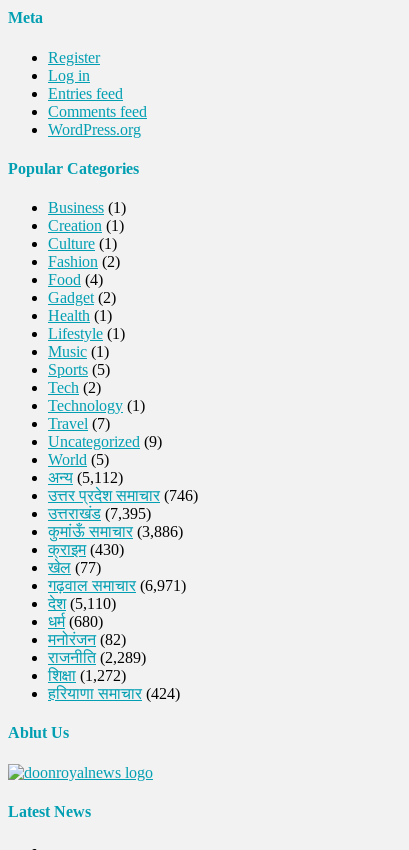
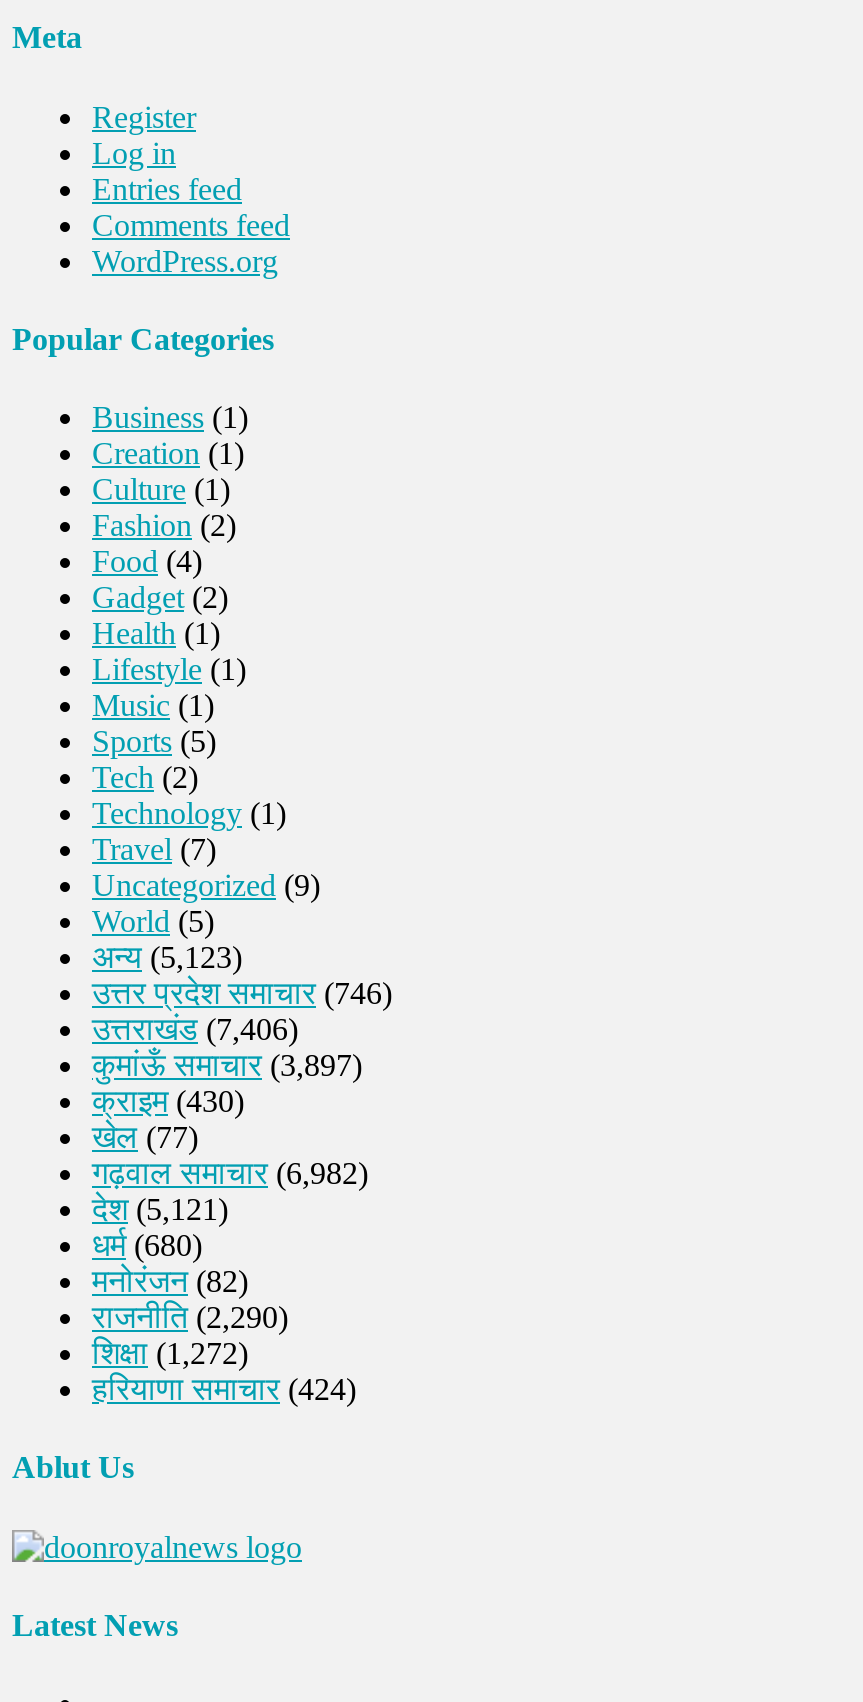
- अन्य (5,112)
+ अन्य (5,123)

- उत्तराखंड (7,395)
+ उत्तराखंड (7,406)

- कुमांऊँ समाचार (3,886)
+ कुमांऊँ समाचार (3,897)

- गढ़वाल समाचार (6,971)
+ गढ़वाल समाचार (6,982)

- देश (5,110)
+ देश (5,121)

- राजनीति (2,289)
+ राजनीति (2,290)
